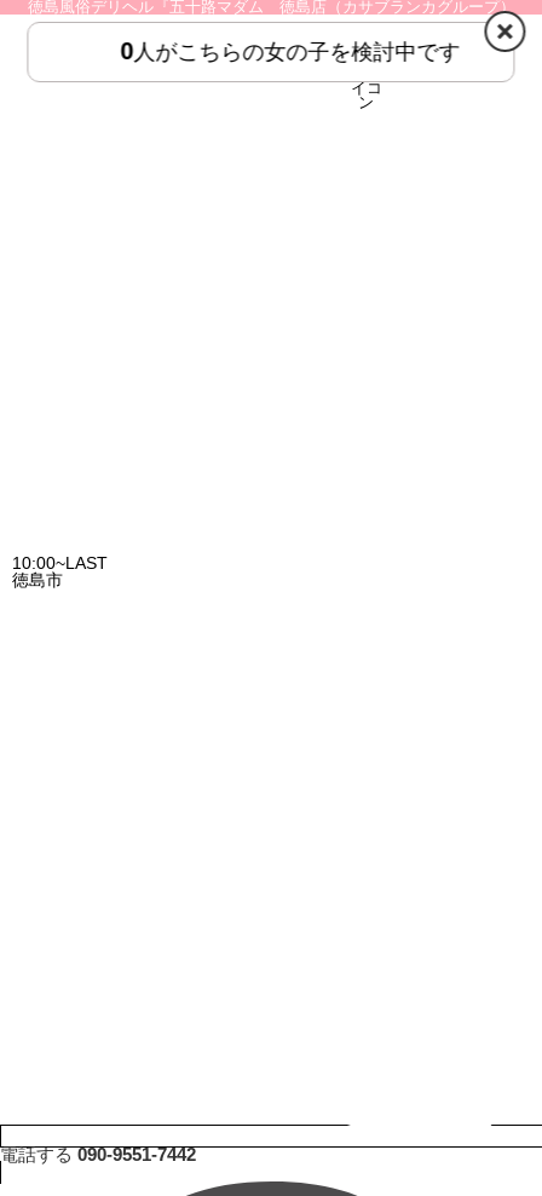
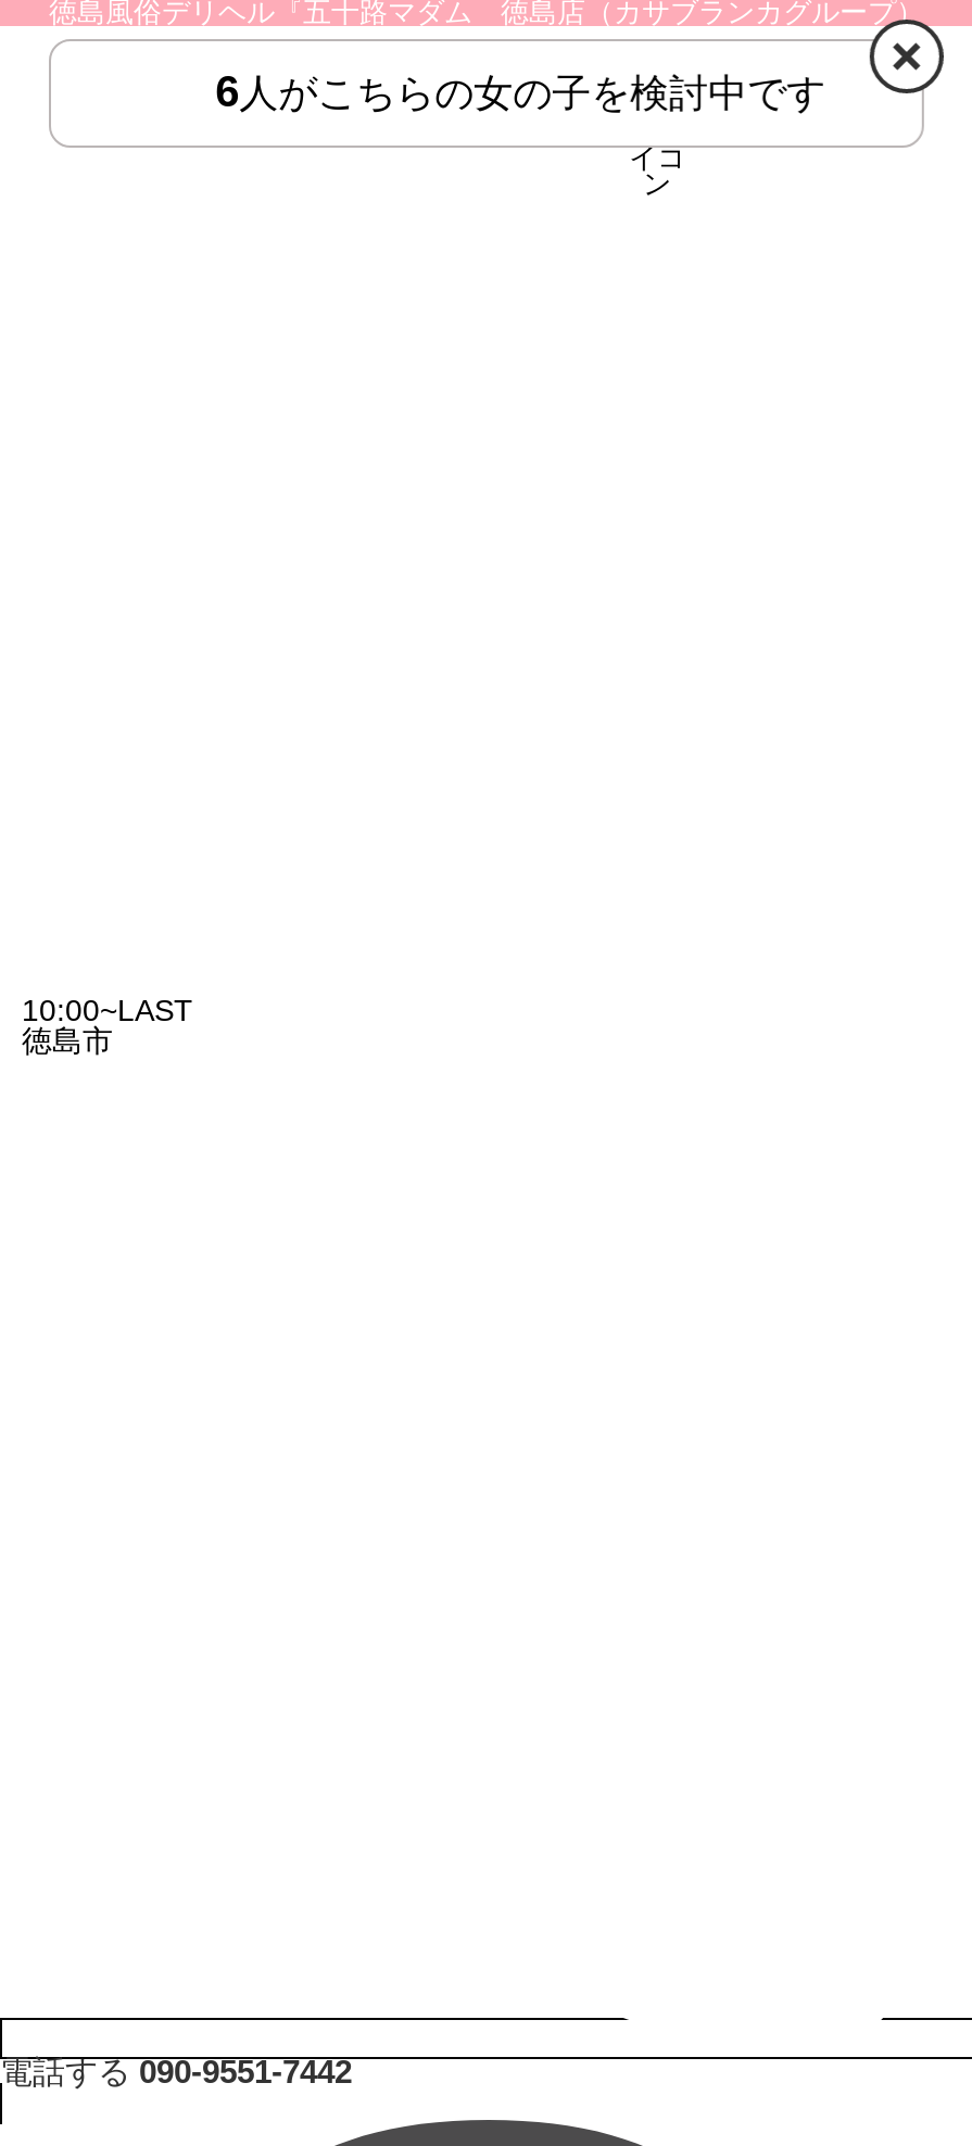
- 0人がこちらの女の子を検討中です
+ 6人がこちらの女の子を検討中です
